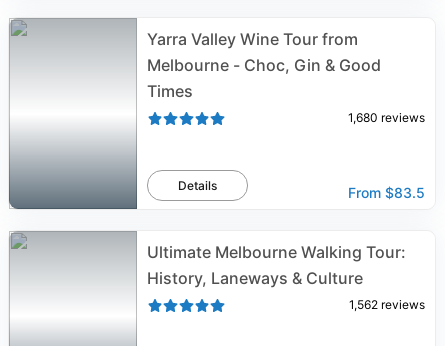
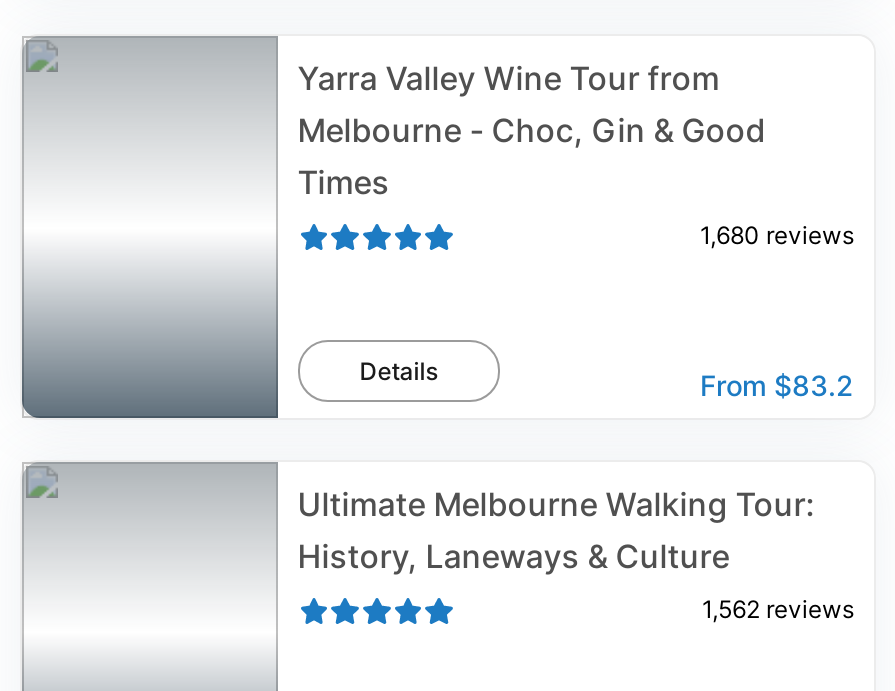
- From $83.5
+ From $83.2
